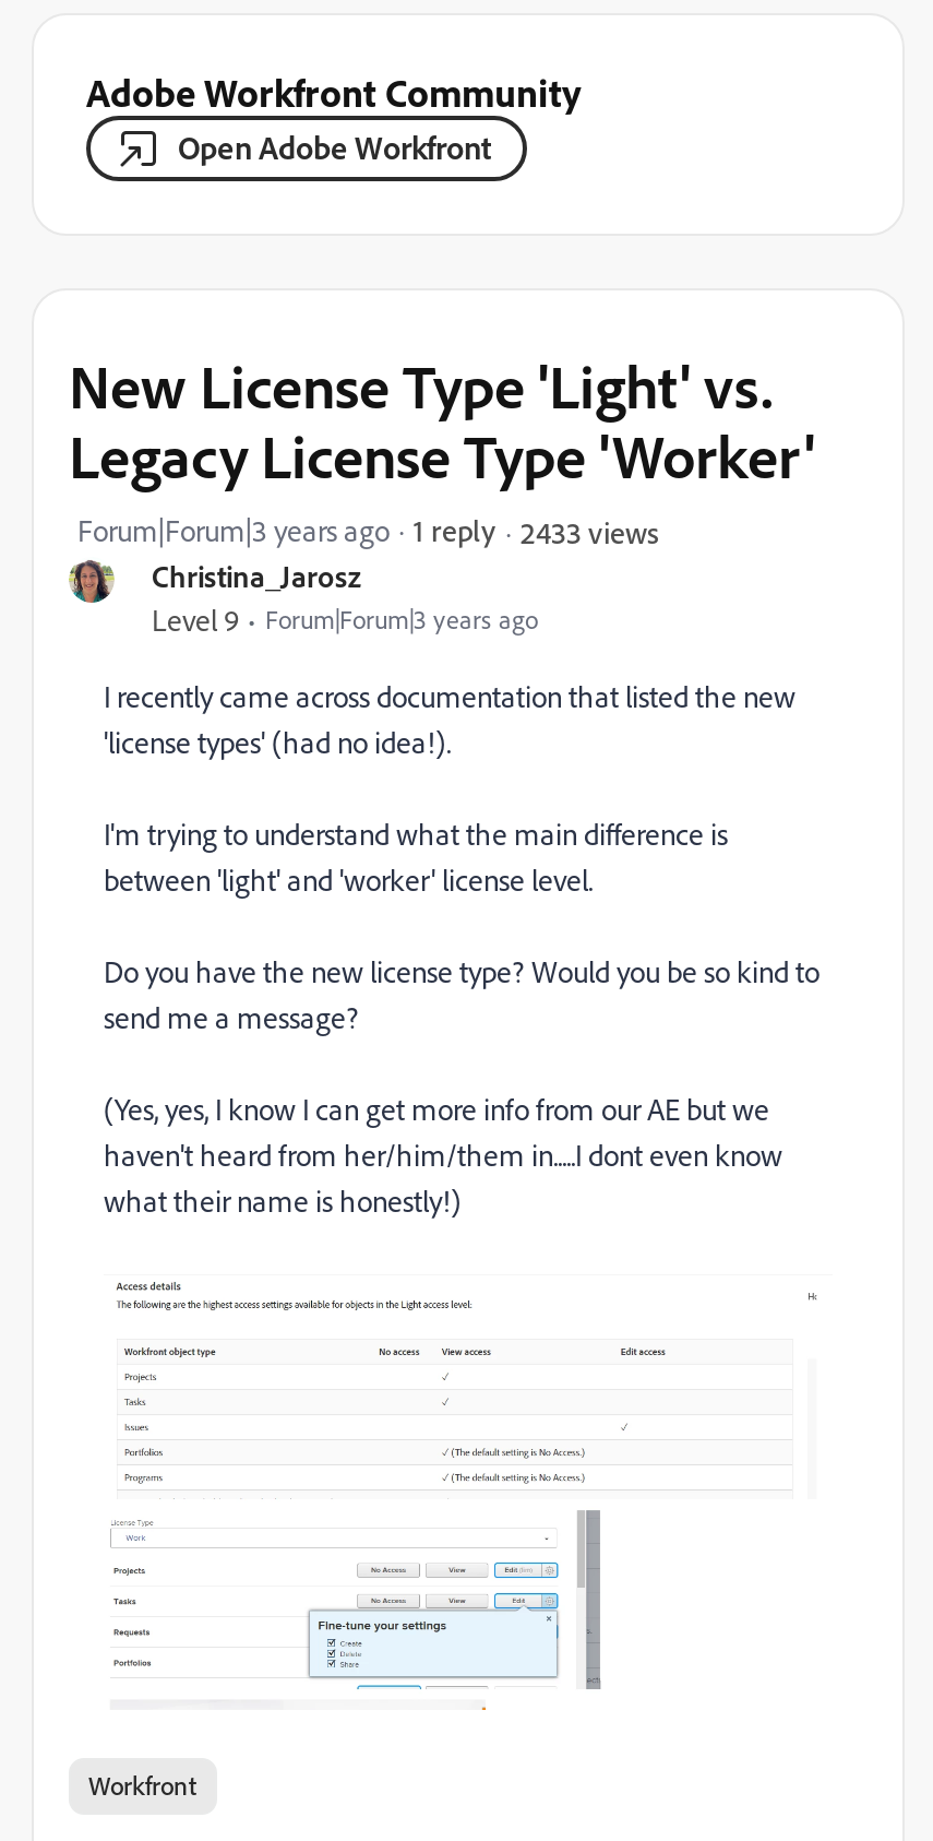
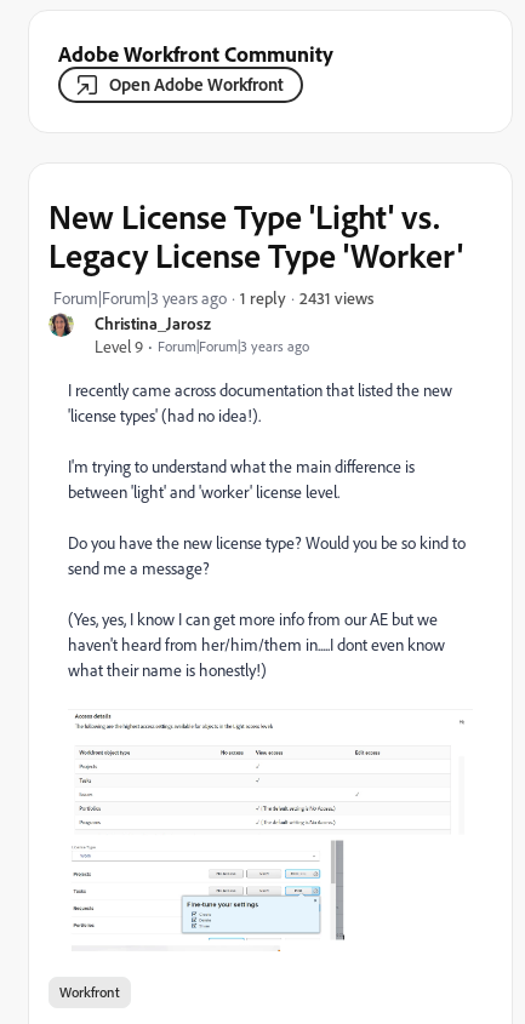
- 2433 views
+ 2431 views
